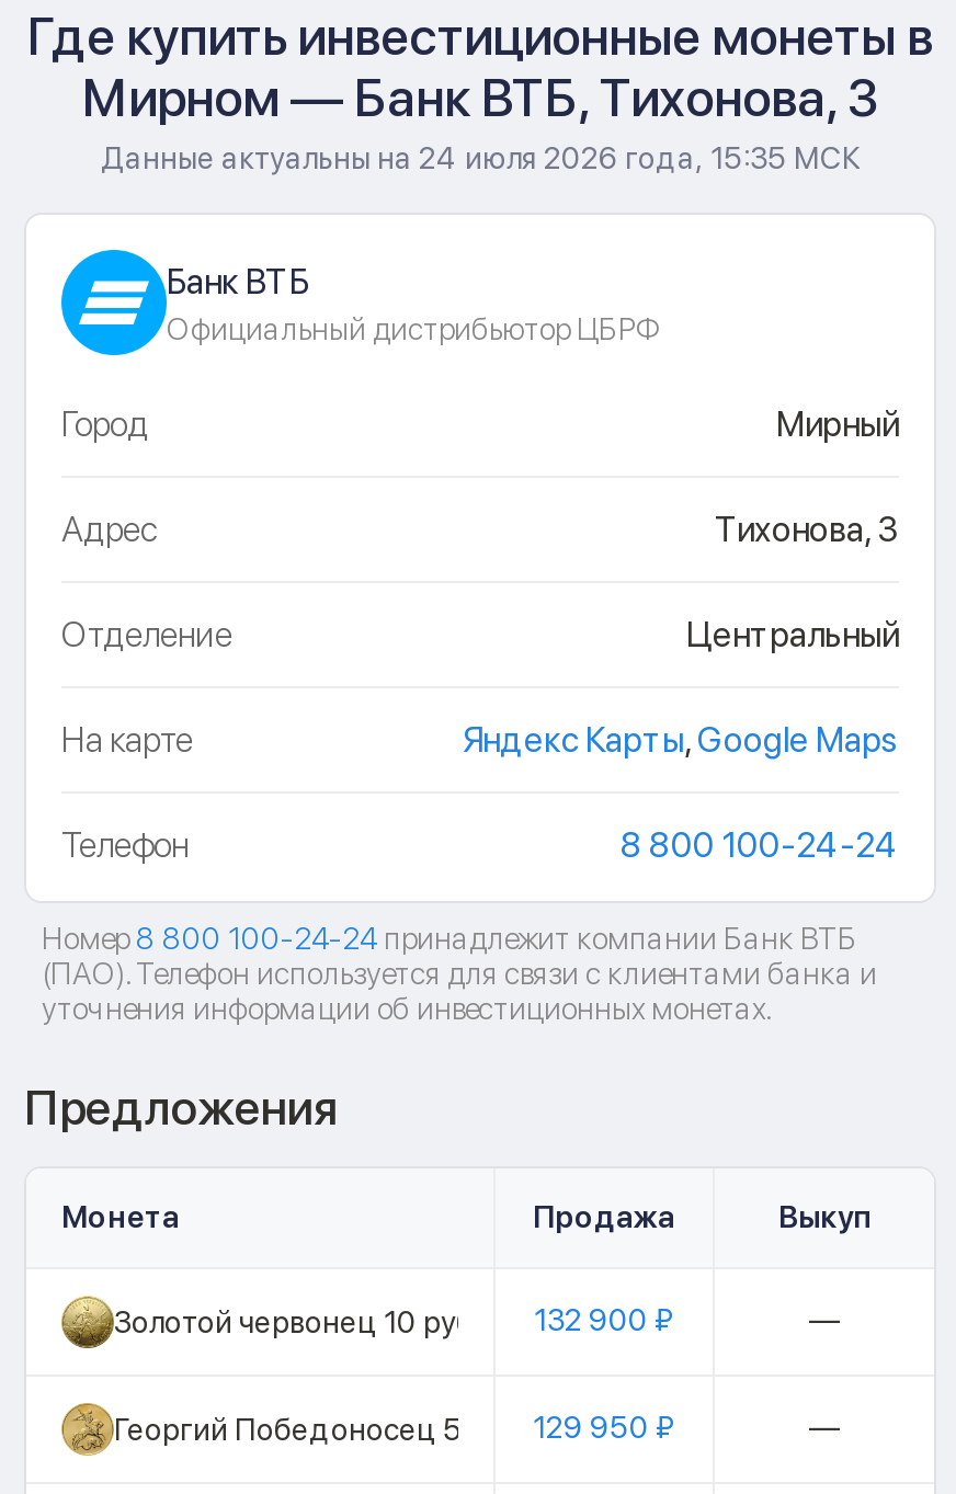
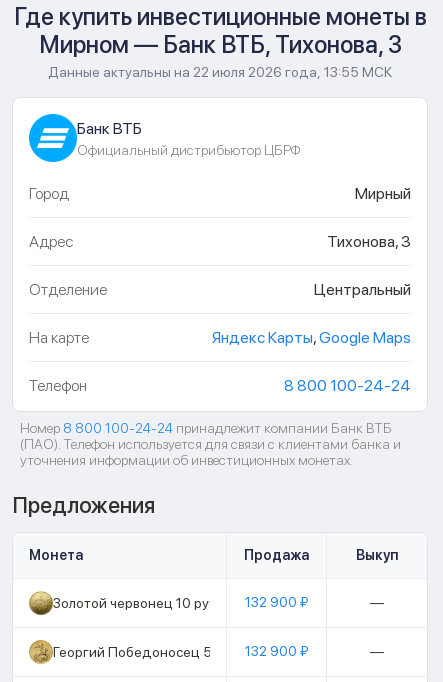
- Данные актуальны на 24 июля 2026 года, 15:35 МСК
+ Данные актуальны на 22 июля 2026 года, 13:55 МСК

- 129 950 ₽
+ 132 900 ₽
